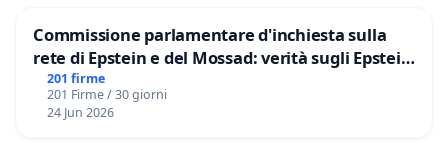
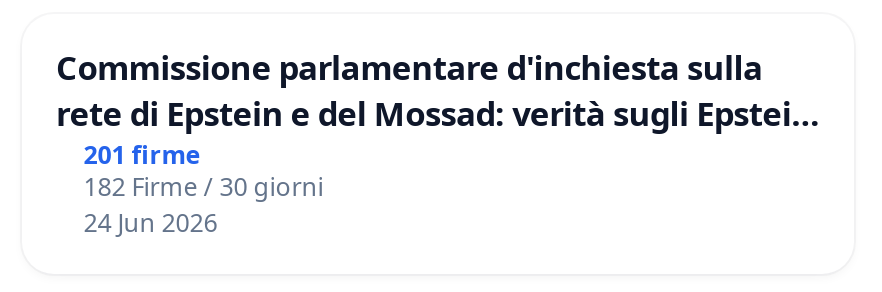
- 201 Firme / 30 giorni
+ 182 Firme / 30 giorni
